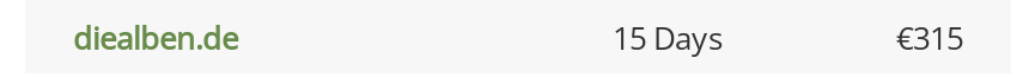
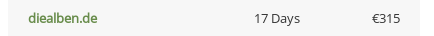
- 15 Days
+ 17 Days
